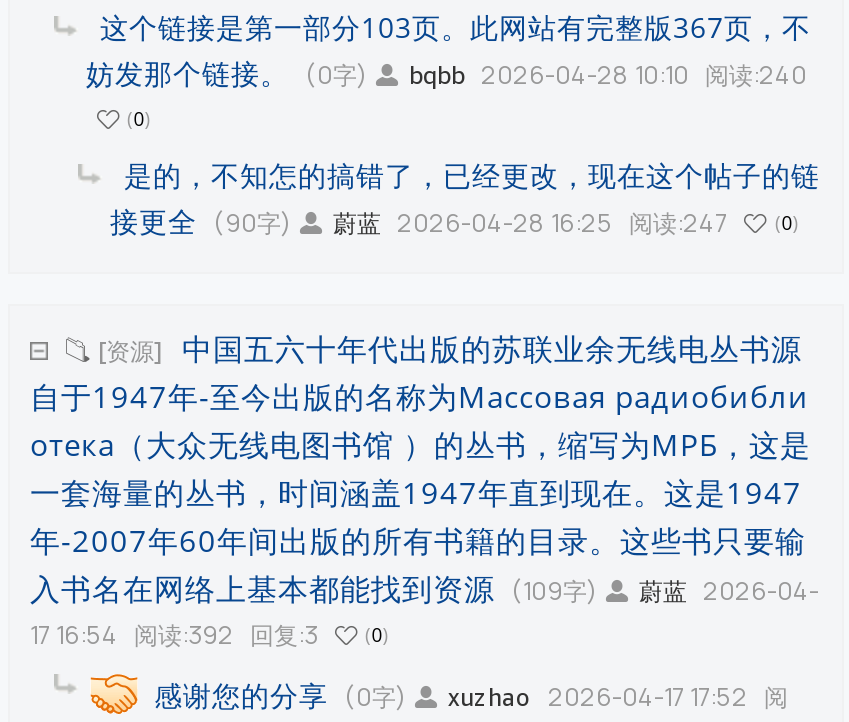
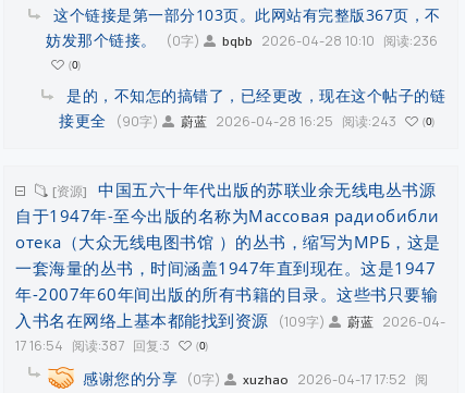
- 妨发那个链接。 (0字) bqbb 2026-04-28 10:10 阅读:240
+ 妨发那个链接。 (0字) bqbb 2026-04-28 10:10 阅读:236

- 接更全 (90字) 蔚蓝 2026-04-28 16:25 阅读:247 0
+ 接更全 (90字) 蔚蓝 2026-04-28 16:25 阅读:243 0

- 17 16:54 阅读:392 回复:3 0
+ 17 16:54 阅读:387 回复:3 0
